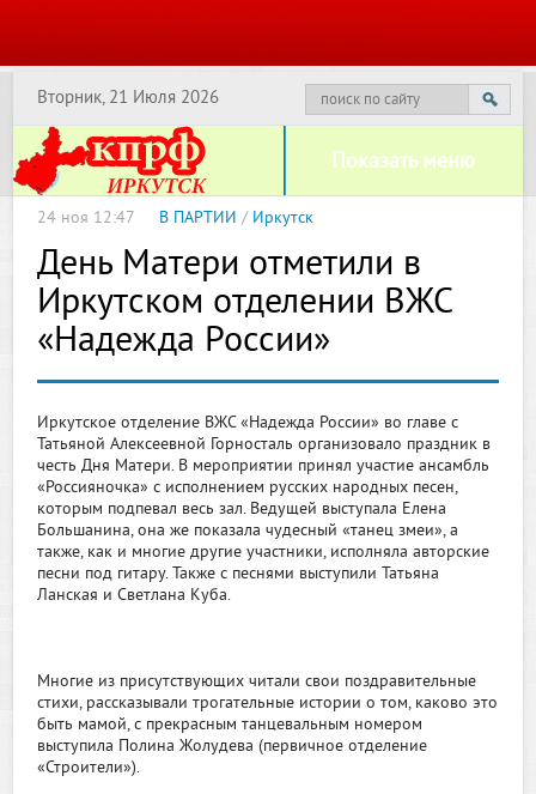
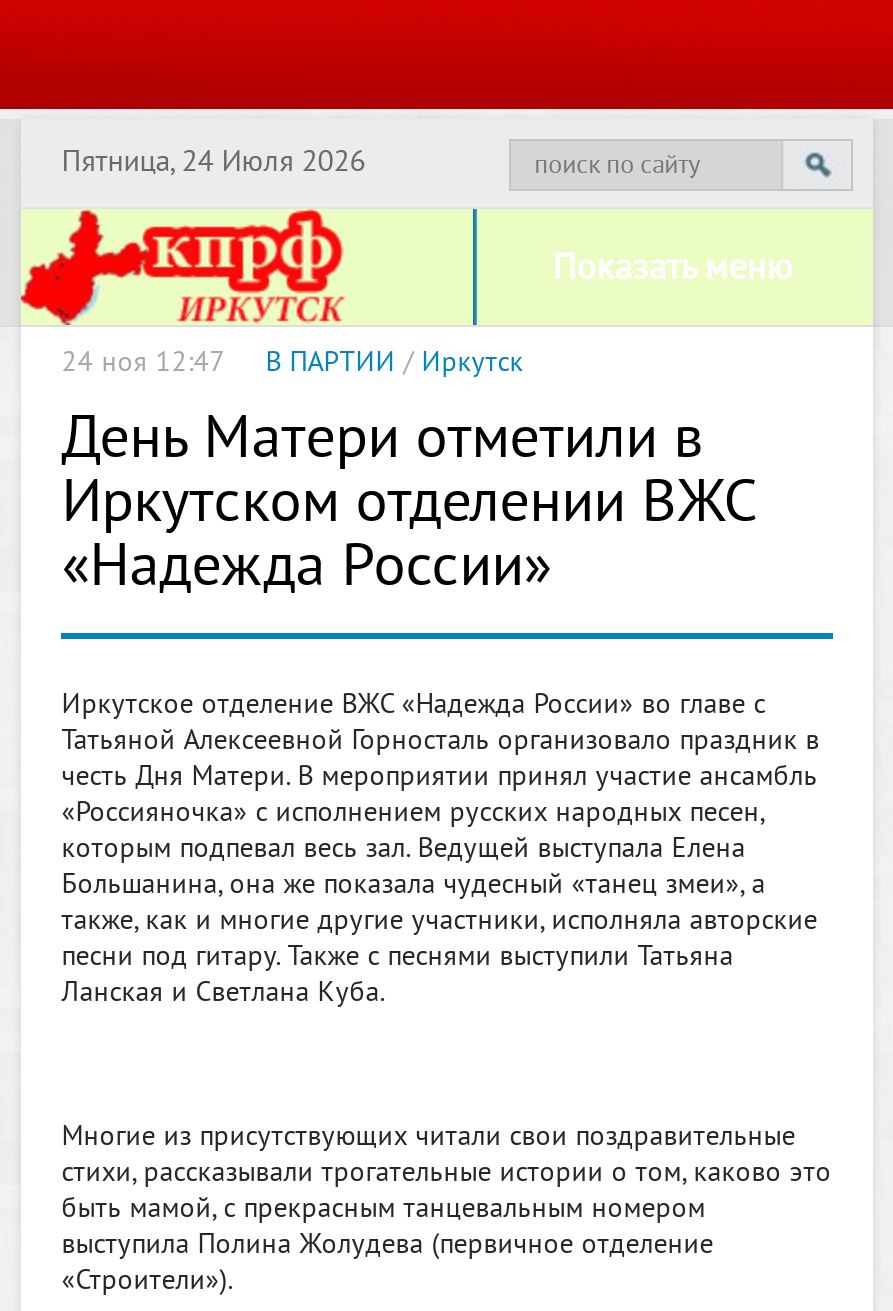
- Вторник, 21 Июля 2026
+ Пятница, 24 Июля 2026
